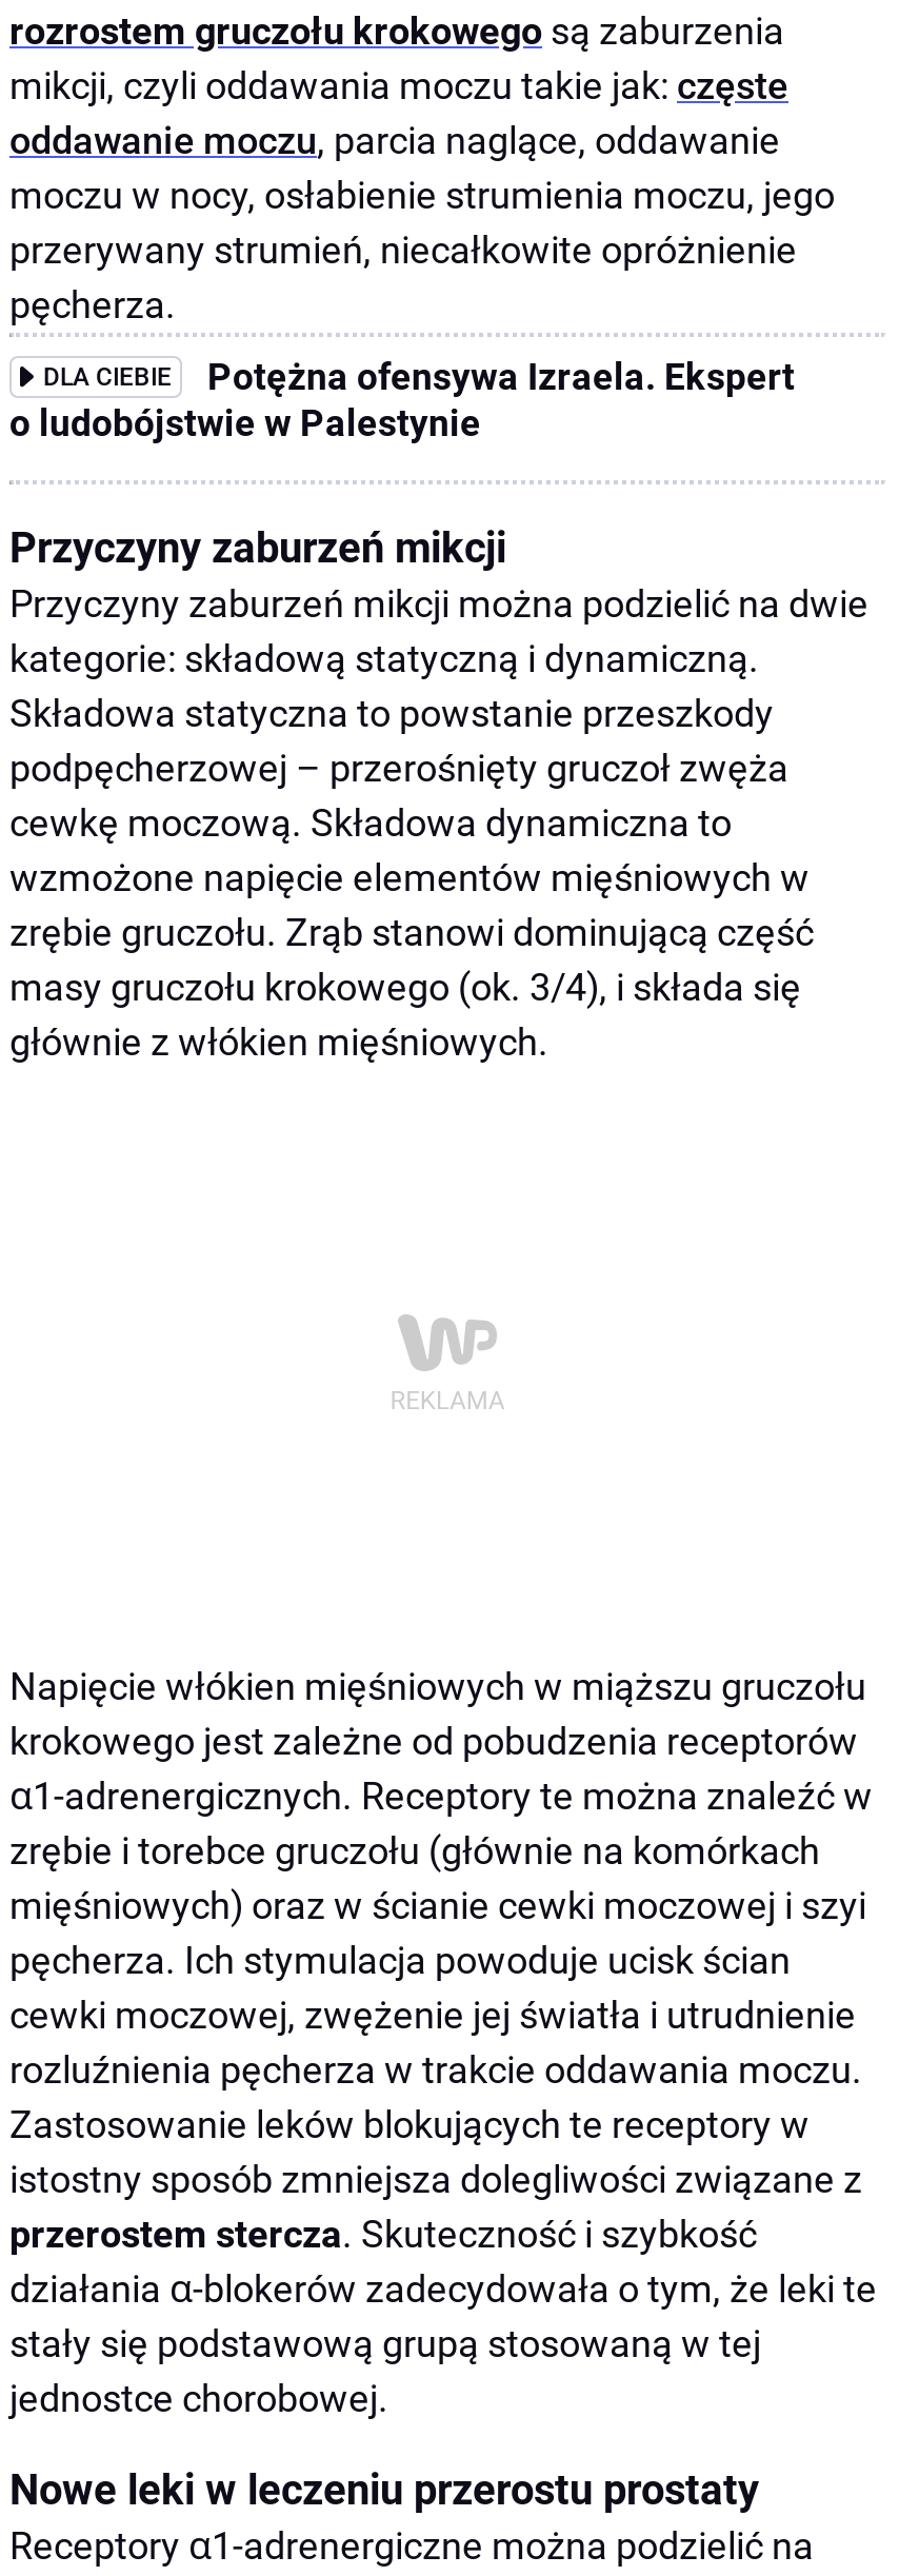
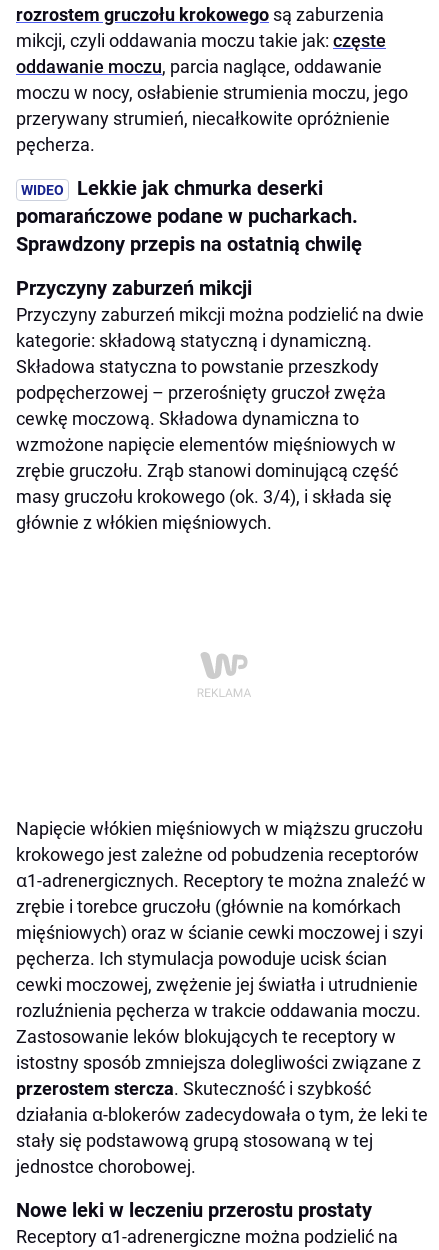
- DLA CIEBIE
- Potężna ofensywa Izraela. Ekspert
- o ludobójstwie w Palestynie
+ Lekkie jak chmurka deserki
+ pomarańczowe podane w pucharkach.
+ Sprawdzony przepis na ostatnią chwilę
